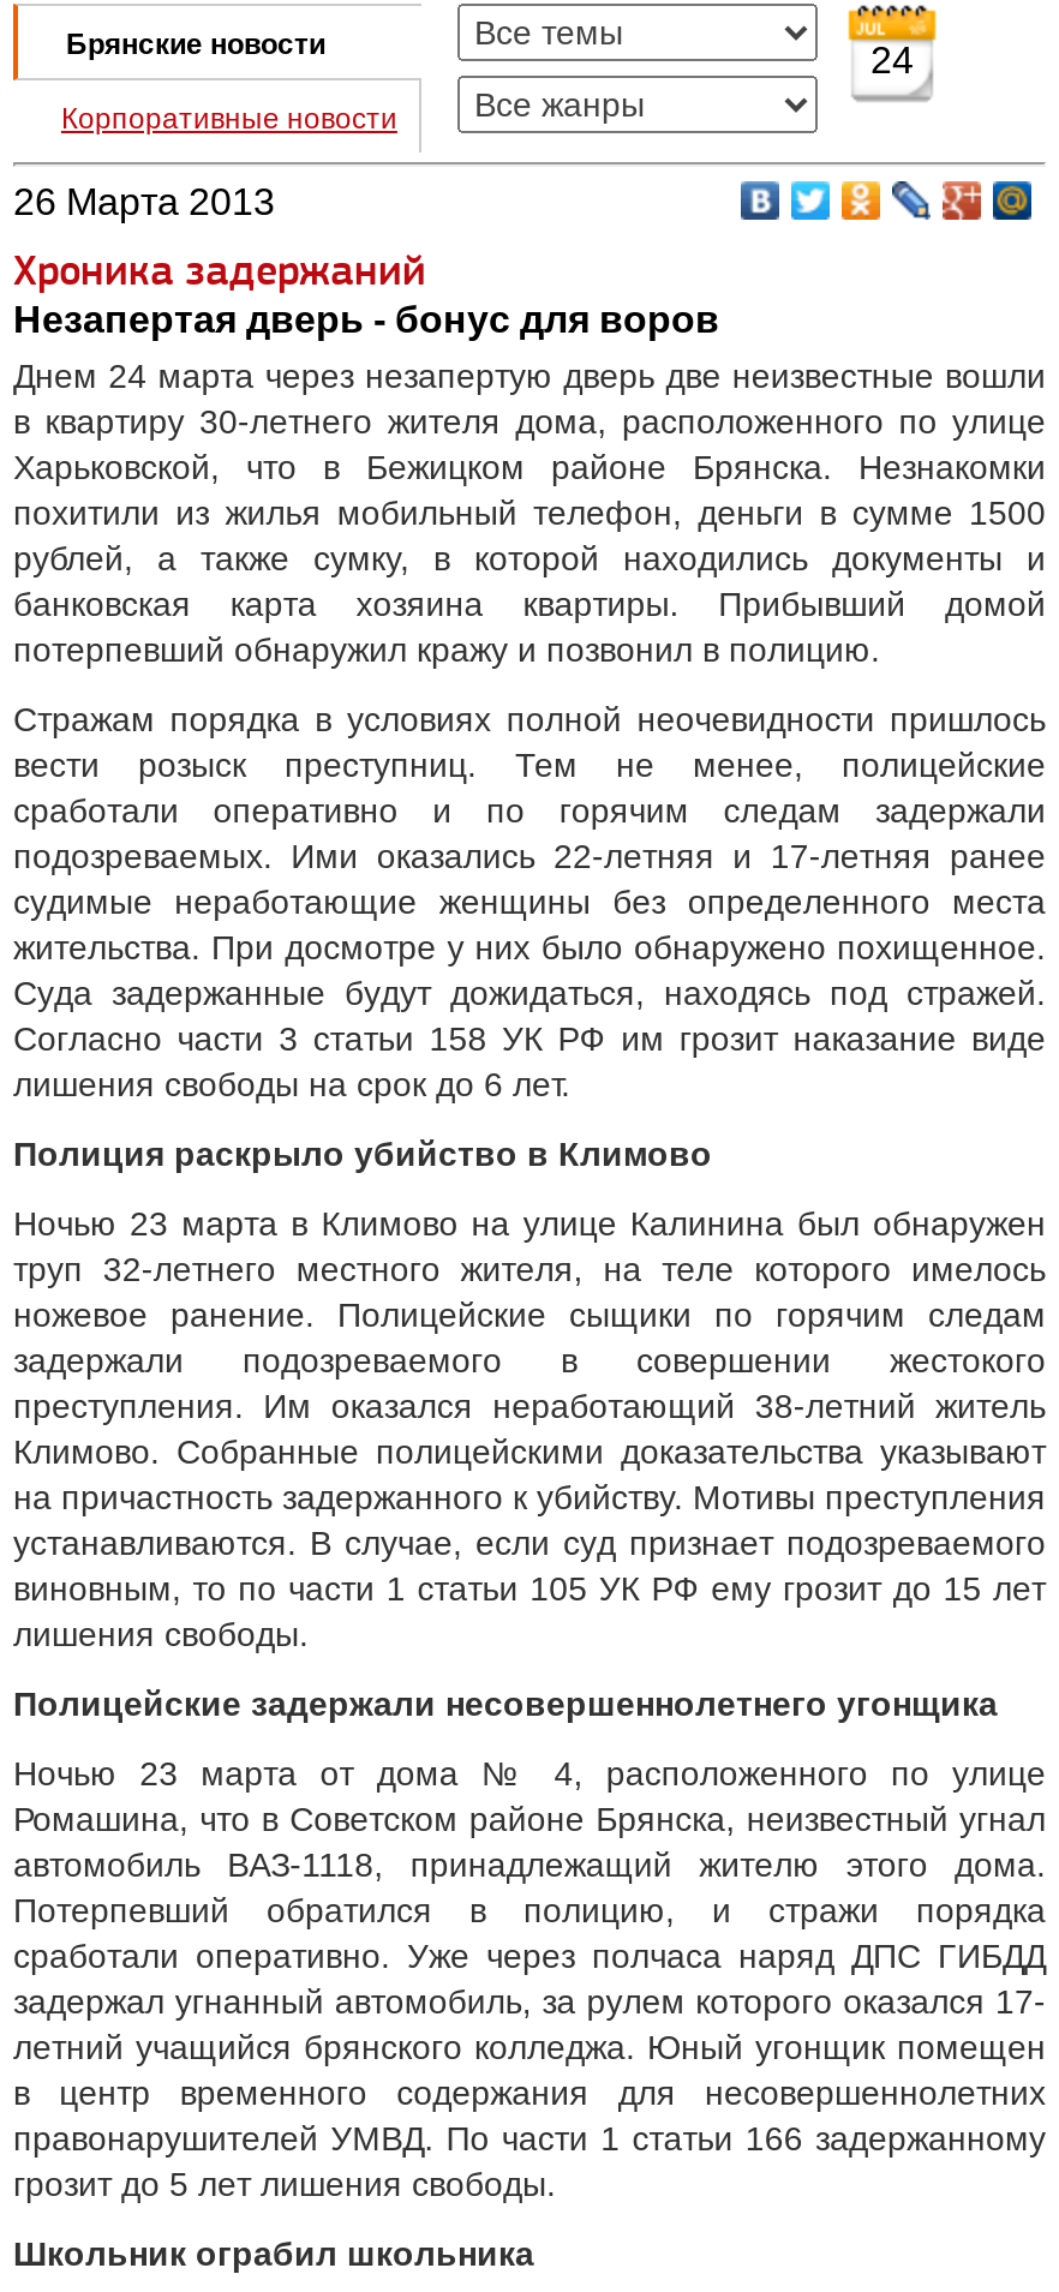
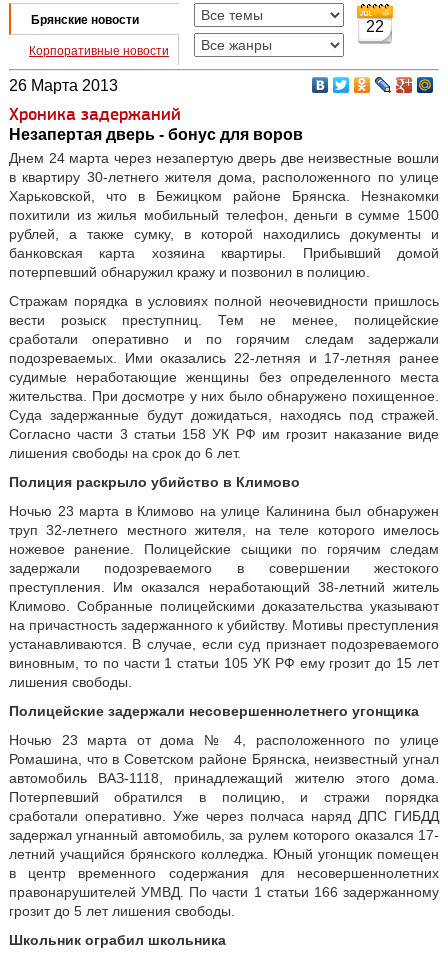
- 24
+ 22
